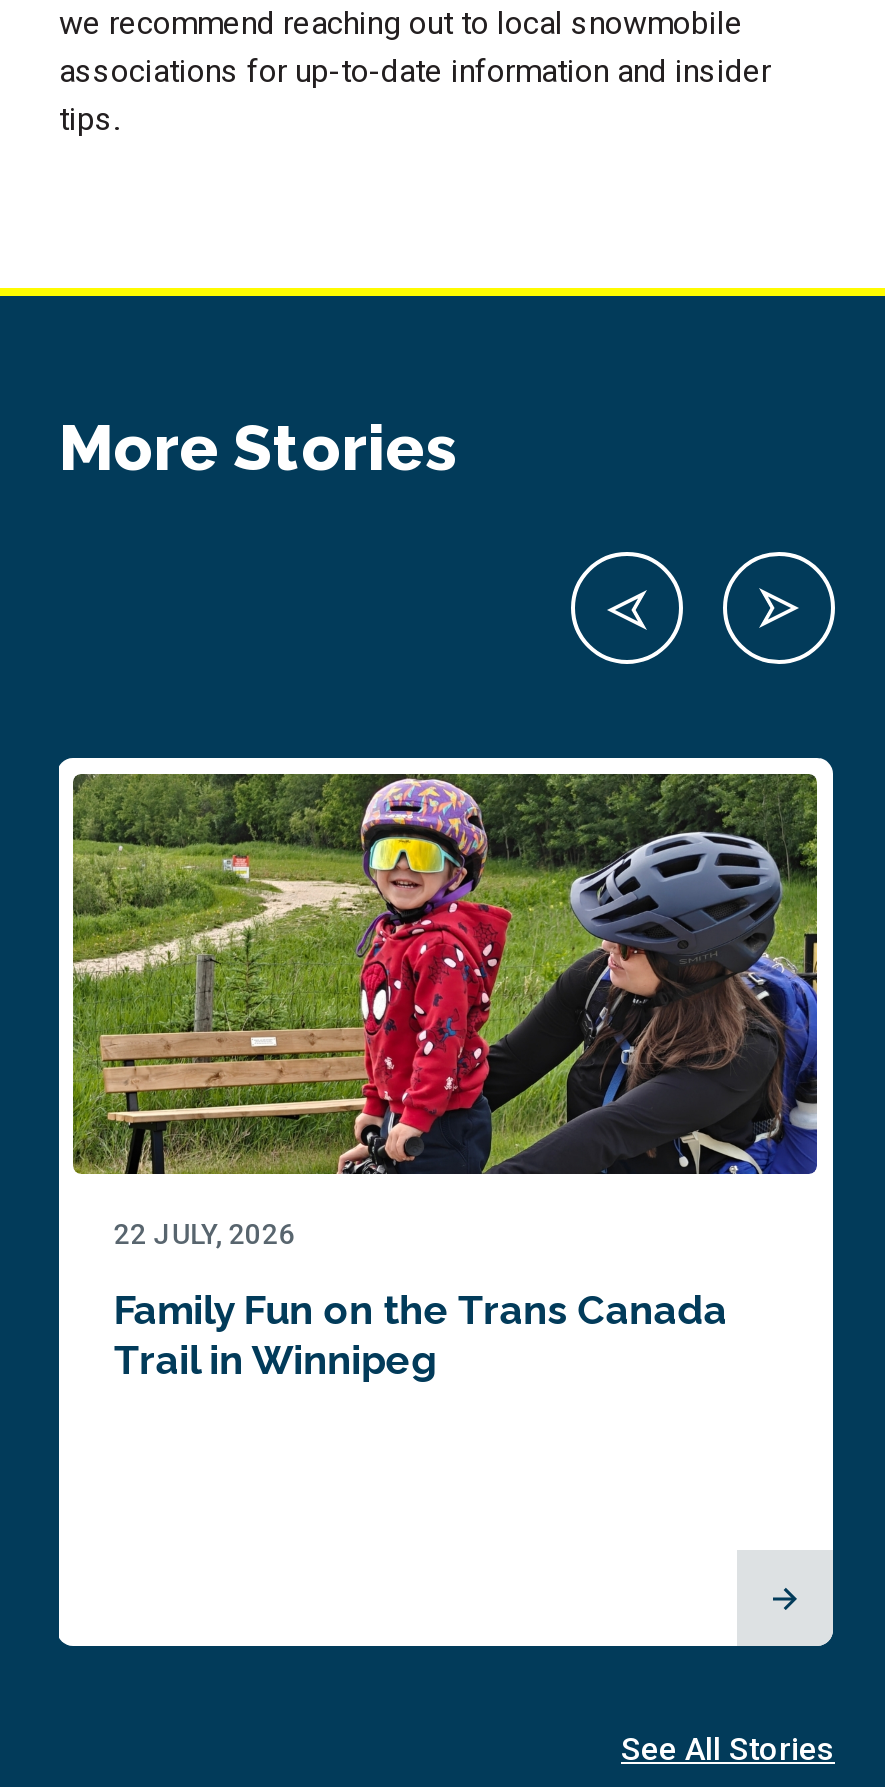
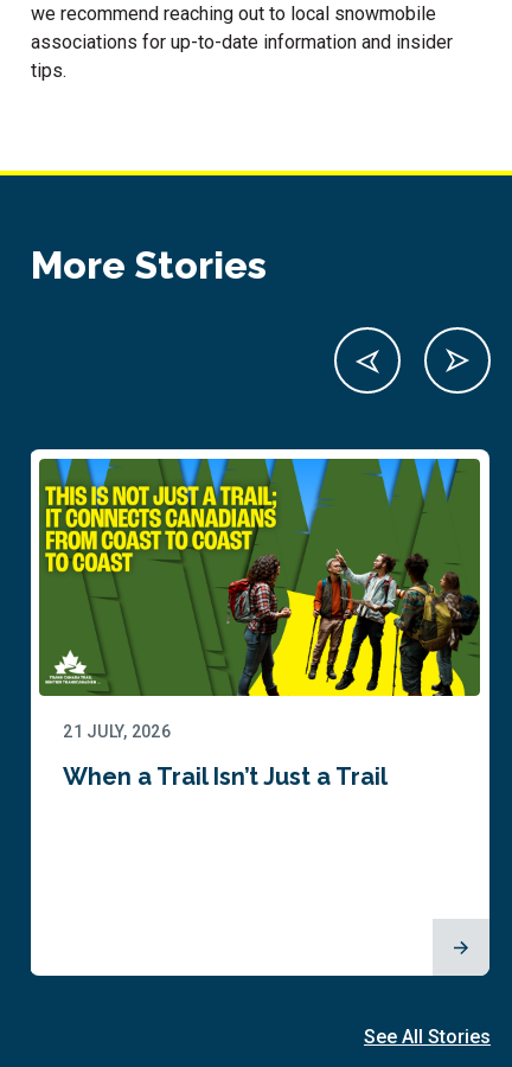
- [image]
- 22 JULY, 2026
+ [image]
+ 21 JULY, 2026

- Family Fun on the Trans Canada
- Trail in Winnipeg
+ When a Trail Isn’t Just a Trail
